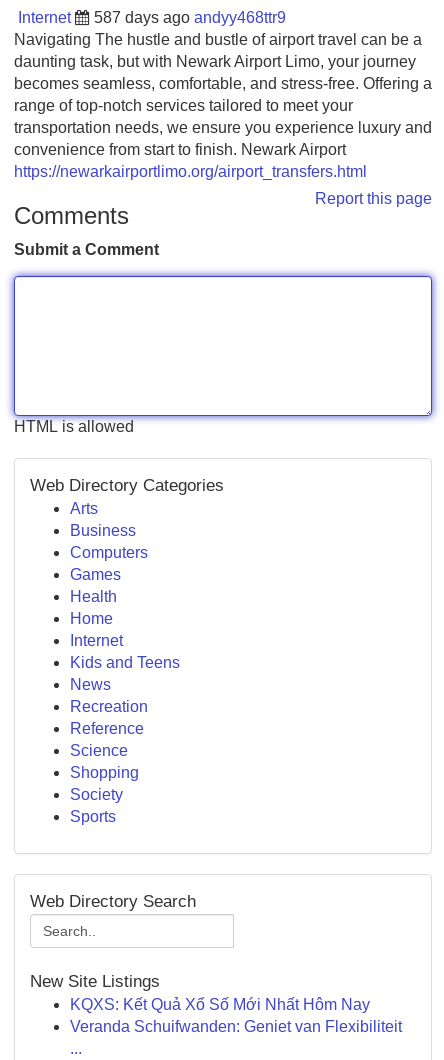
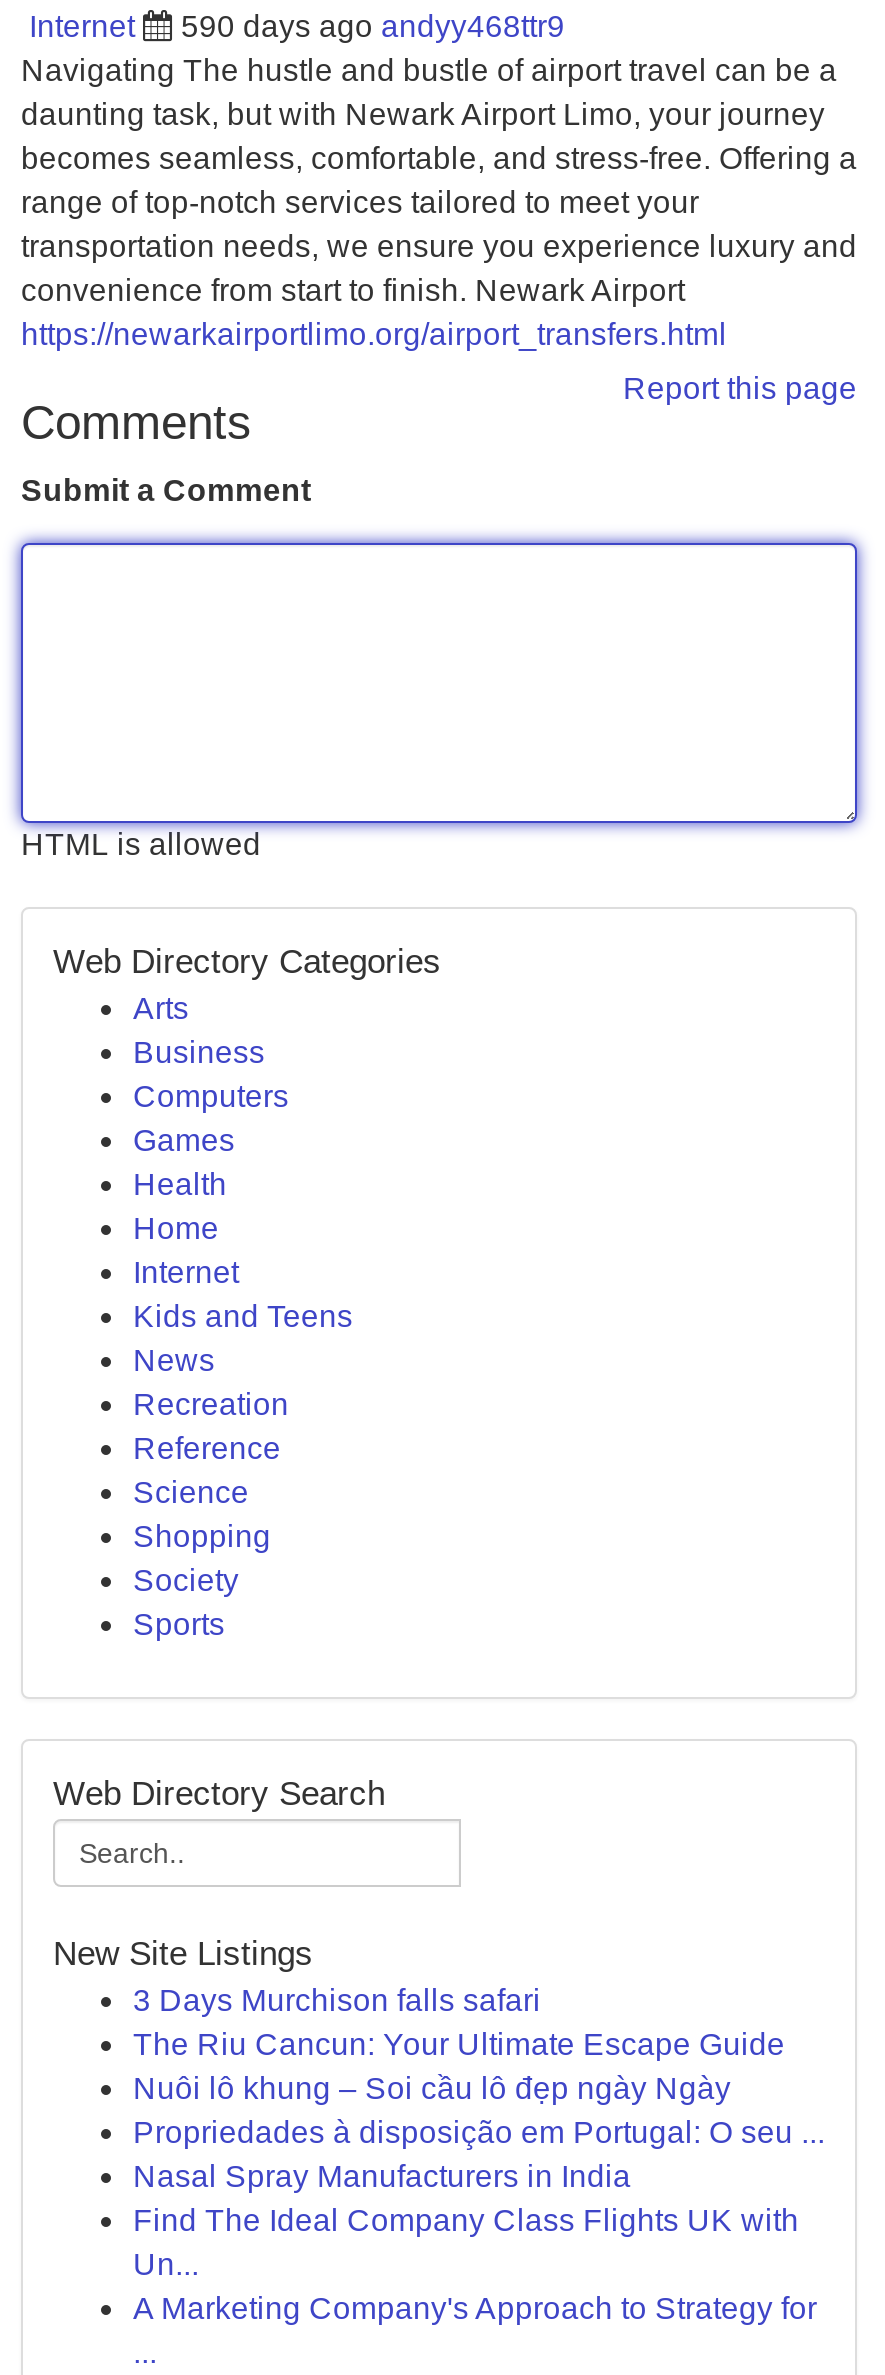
- 587 days ago andyy468ttr9
+ 590 days ago andyy468ttr9

- KQXS: Kết Quả Xổ Số Mới Nhất Hôm Nay
- Veranda Schuifwanden: Geniet van Flexibiliteit
+ 3 Days Murchison falls safari
+ The Riu Cancun: Your Ultimate Escape Guide
+ Nuôi lô khung – Soi cầu lô đẹp ngày Ngày
+ Propriedades à disposição em Portugal: O seu ...
+ Nasal Spray Manufacturers in India
+ Find The Ideal Company Class Flights UK with
+ Un...
+ A Marketing Company's Approach to Strategy for
